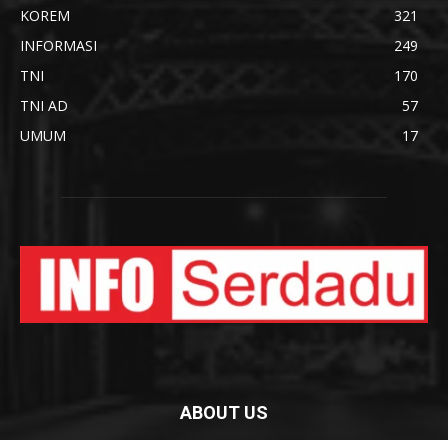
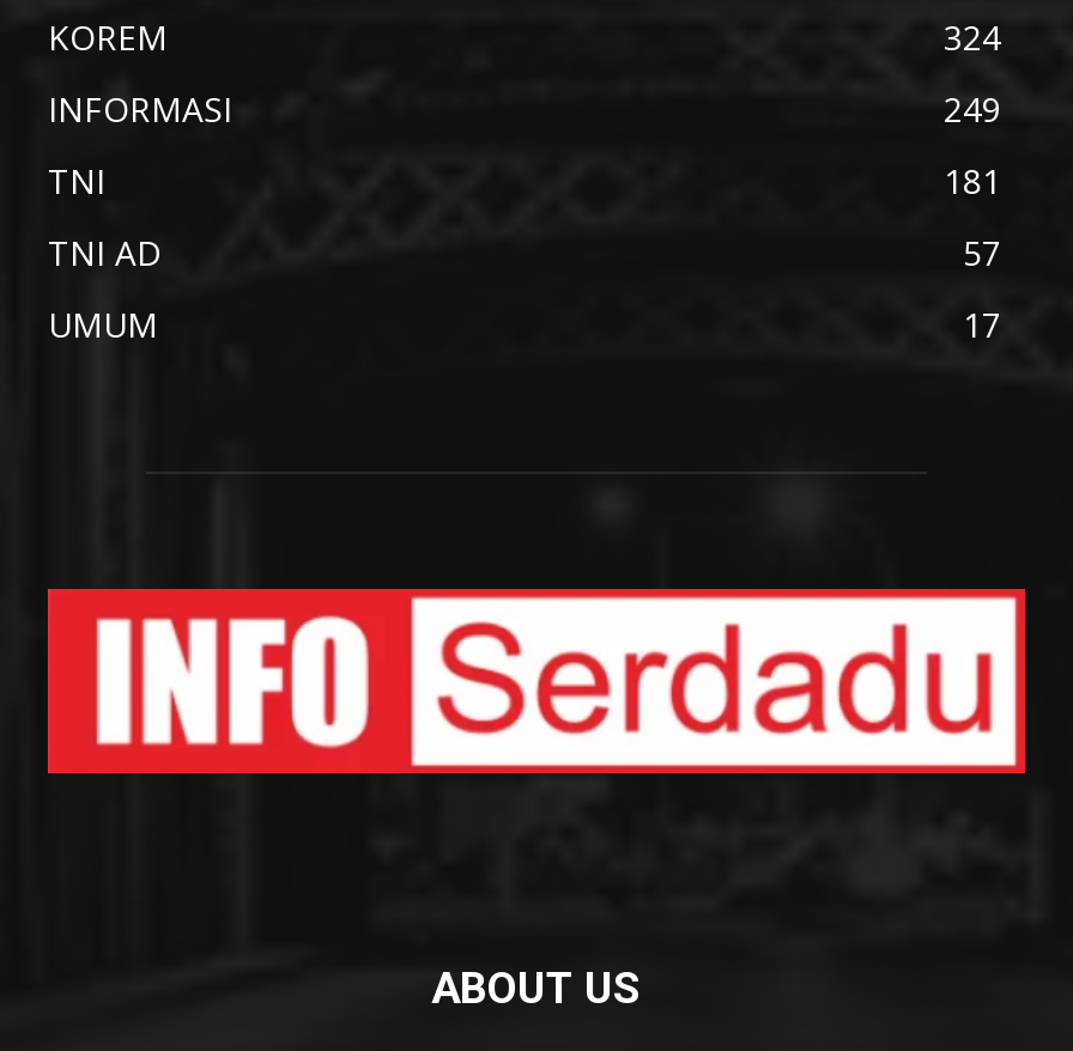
- 321
+ 324

- 170
+ 181
